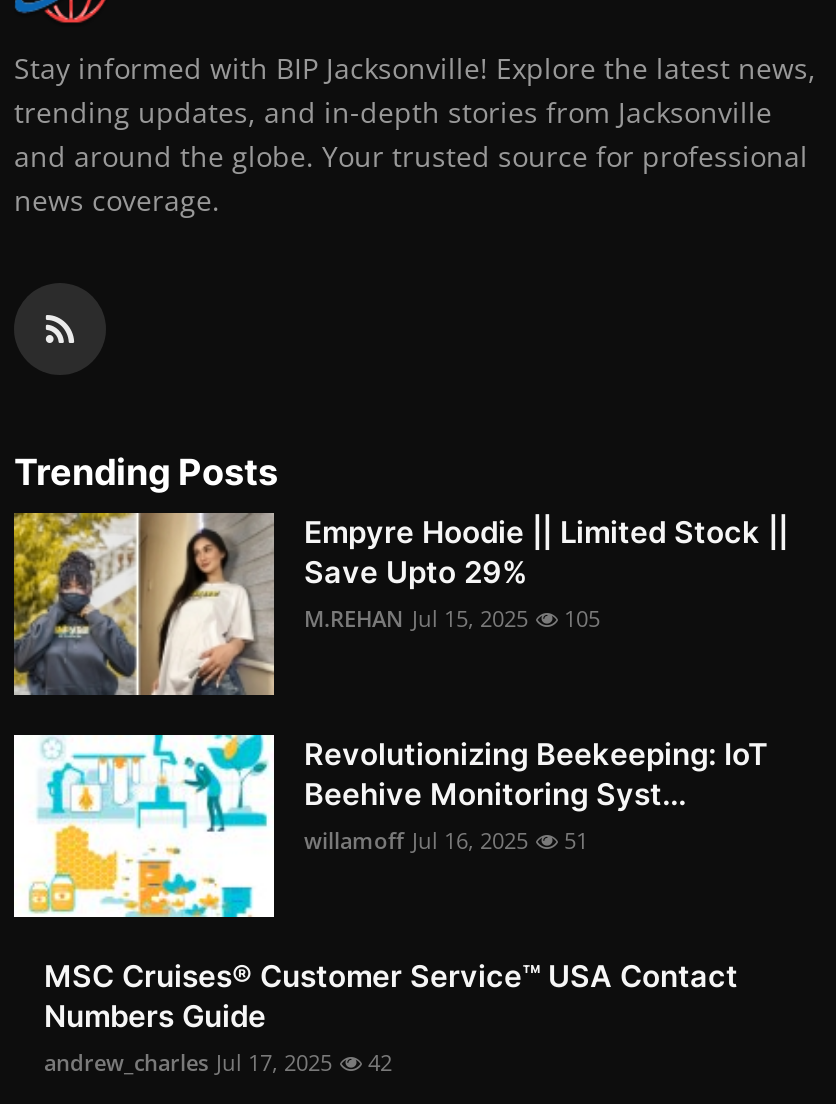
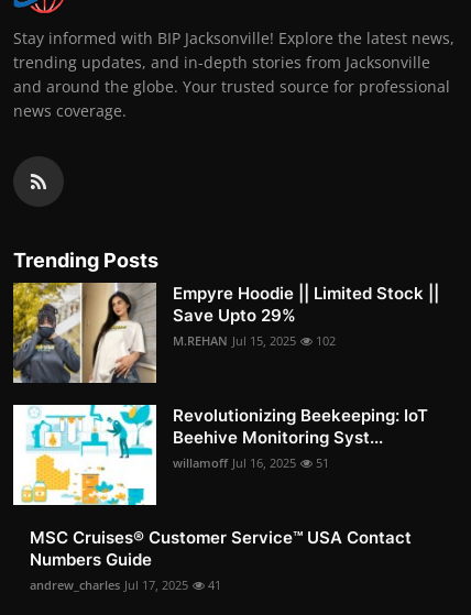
- M.REHAN Jul 15, 2025 105
+ M.REHAN Jul 15, 2025 102

- andrew_charles Jul 17, 2025 42
+ andrew_charles Jul 17, 2025 41
